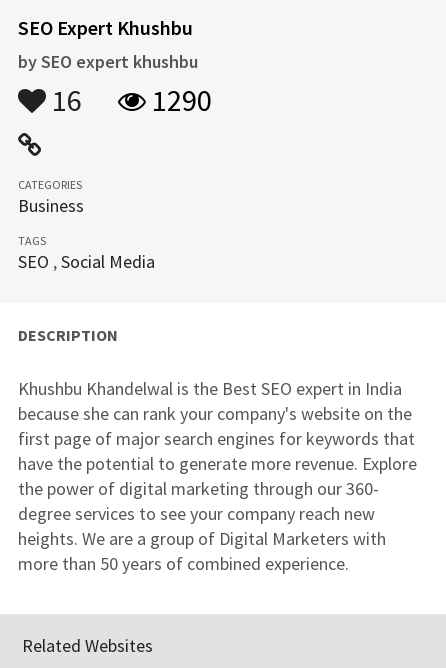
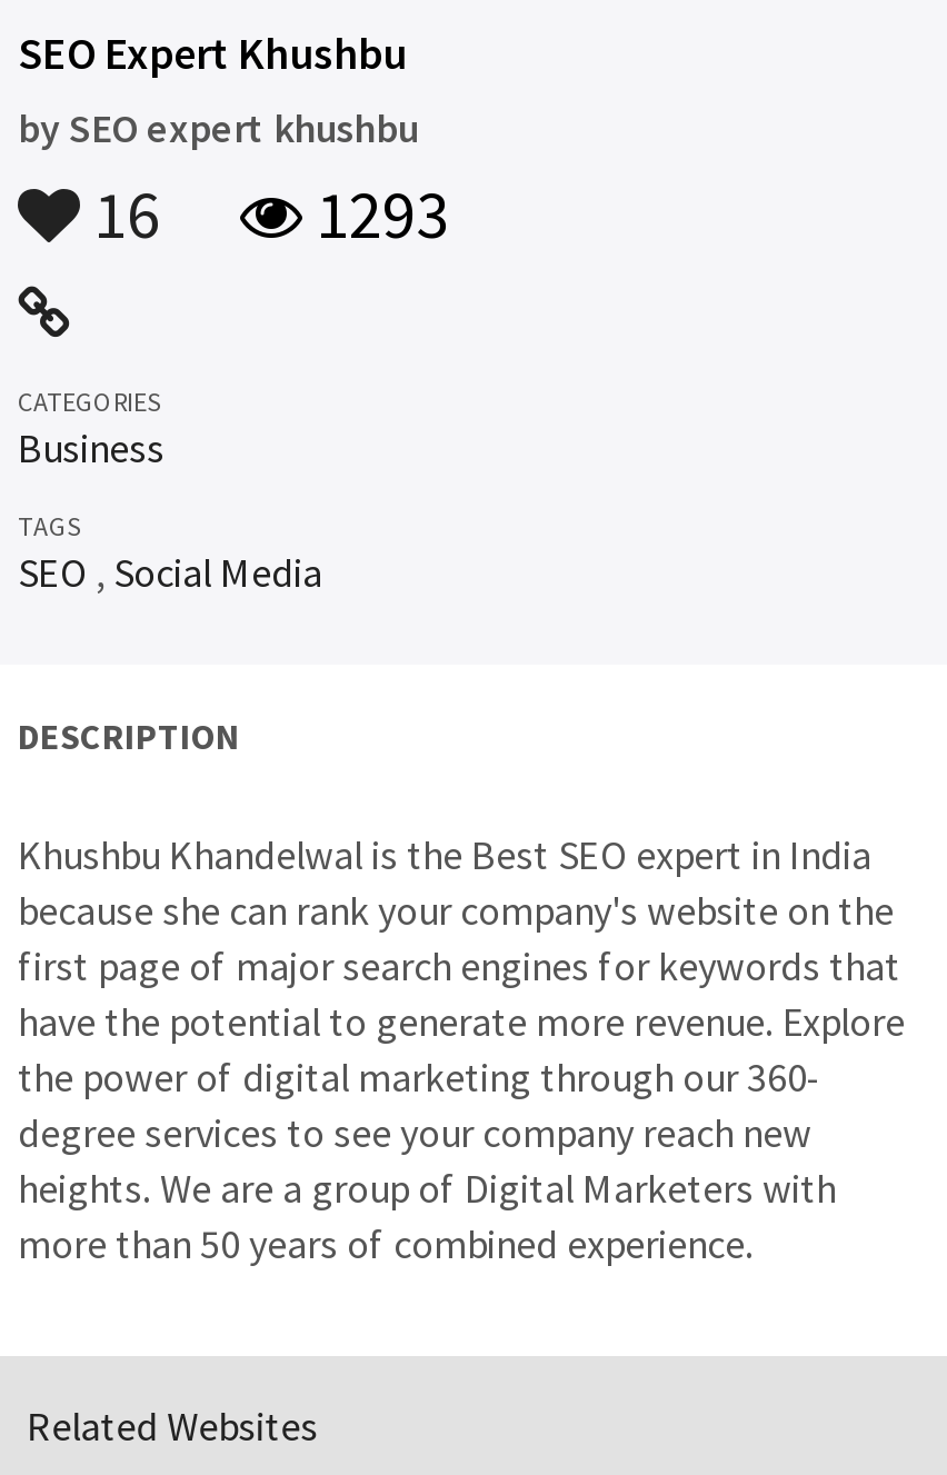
- 16 1290
+ 16 1293
